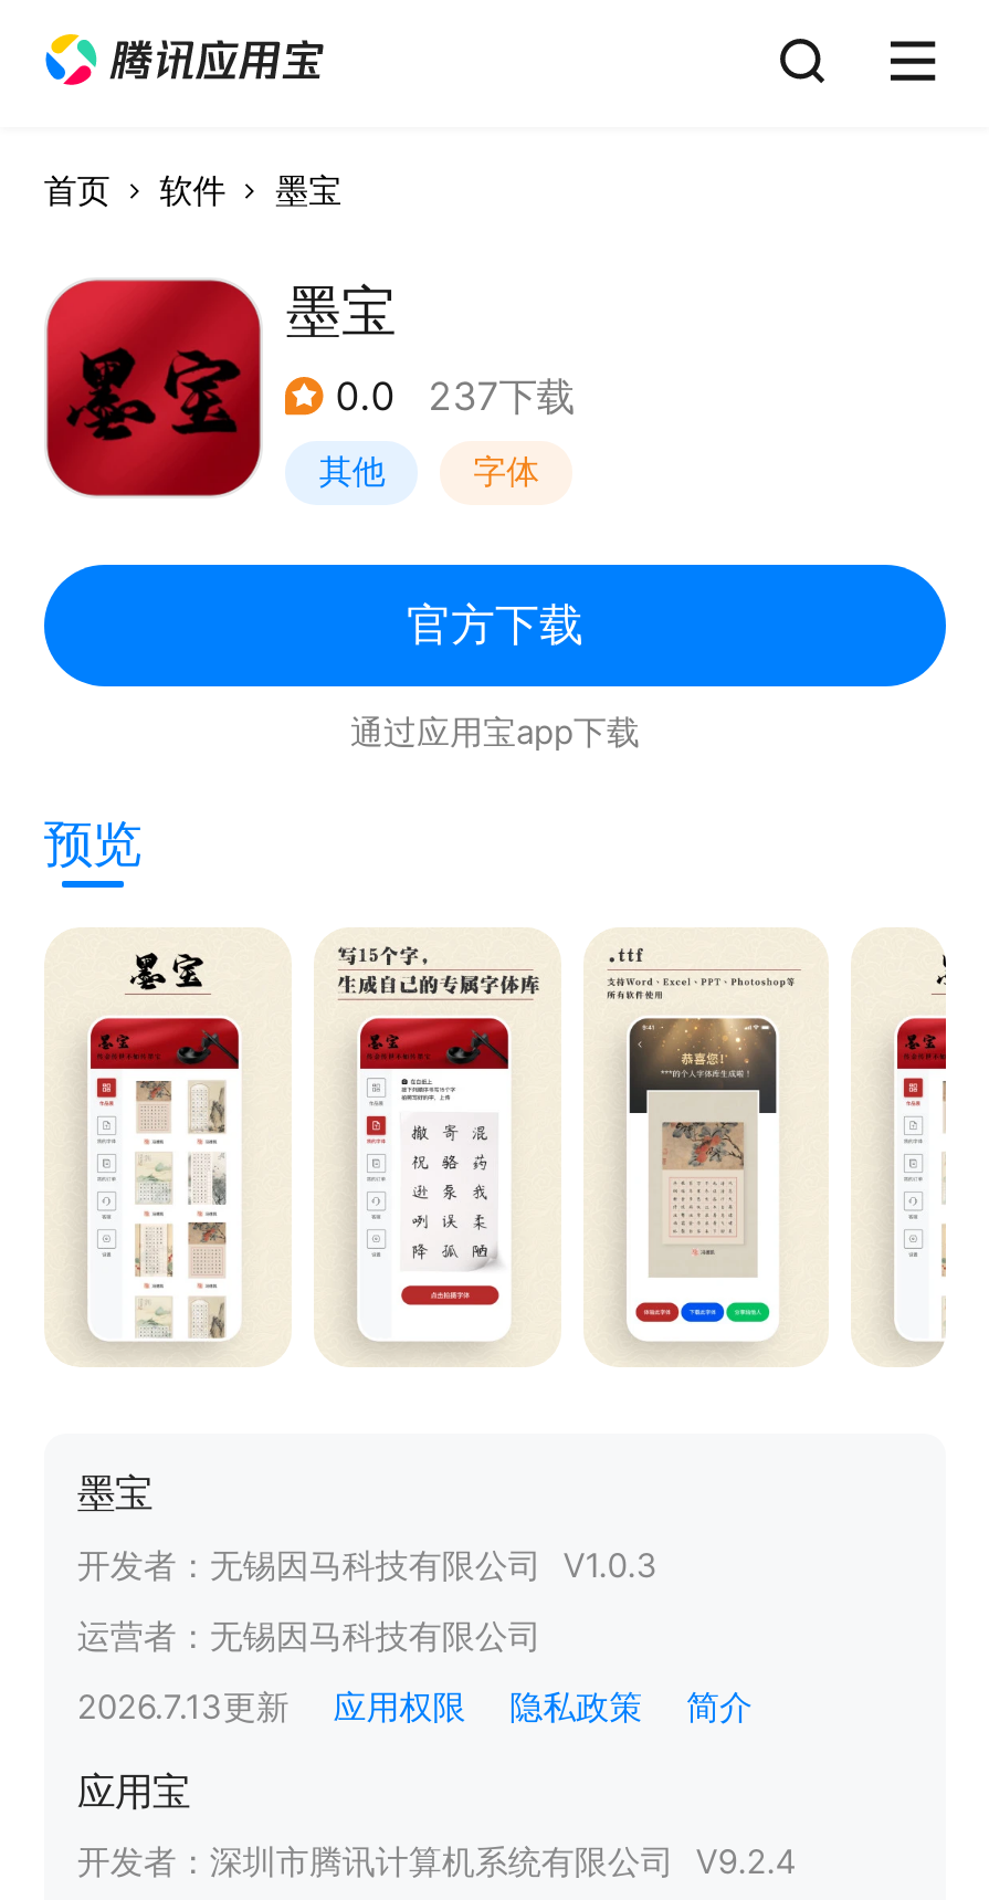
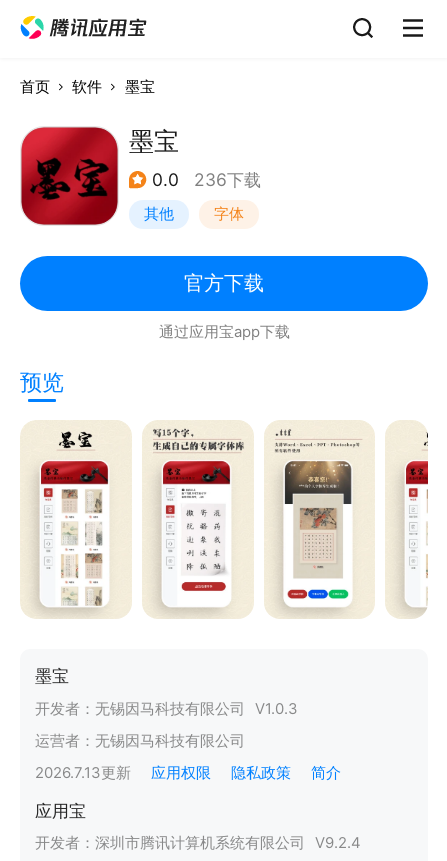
- 0.0 237下载
+ 0.0 236下载
